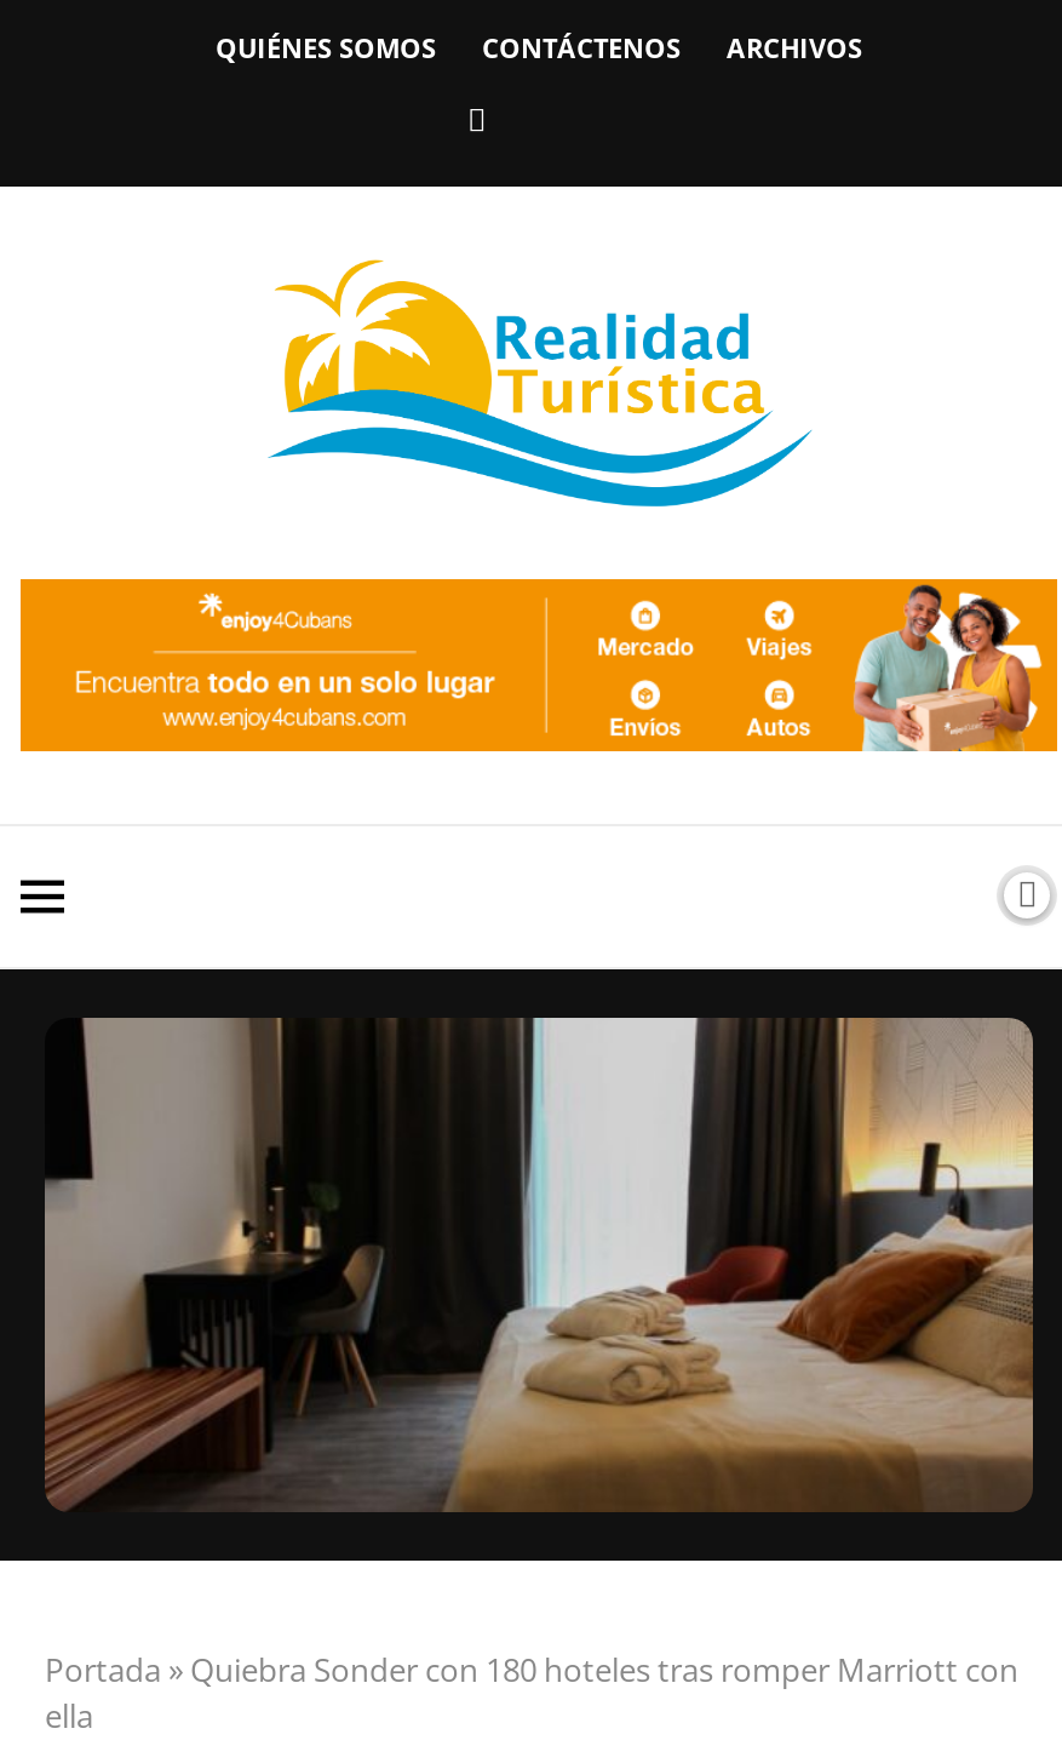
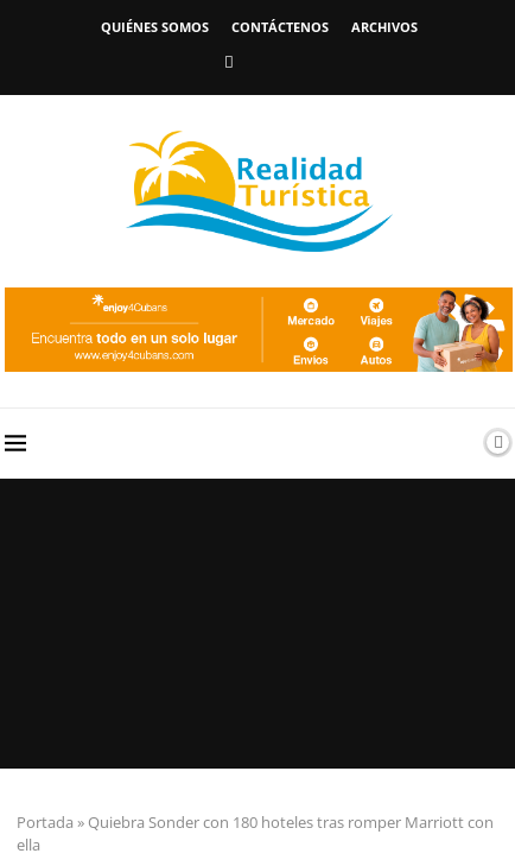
- [image]
